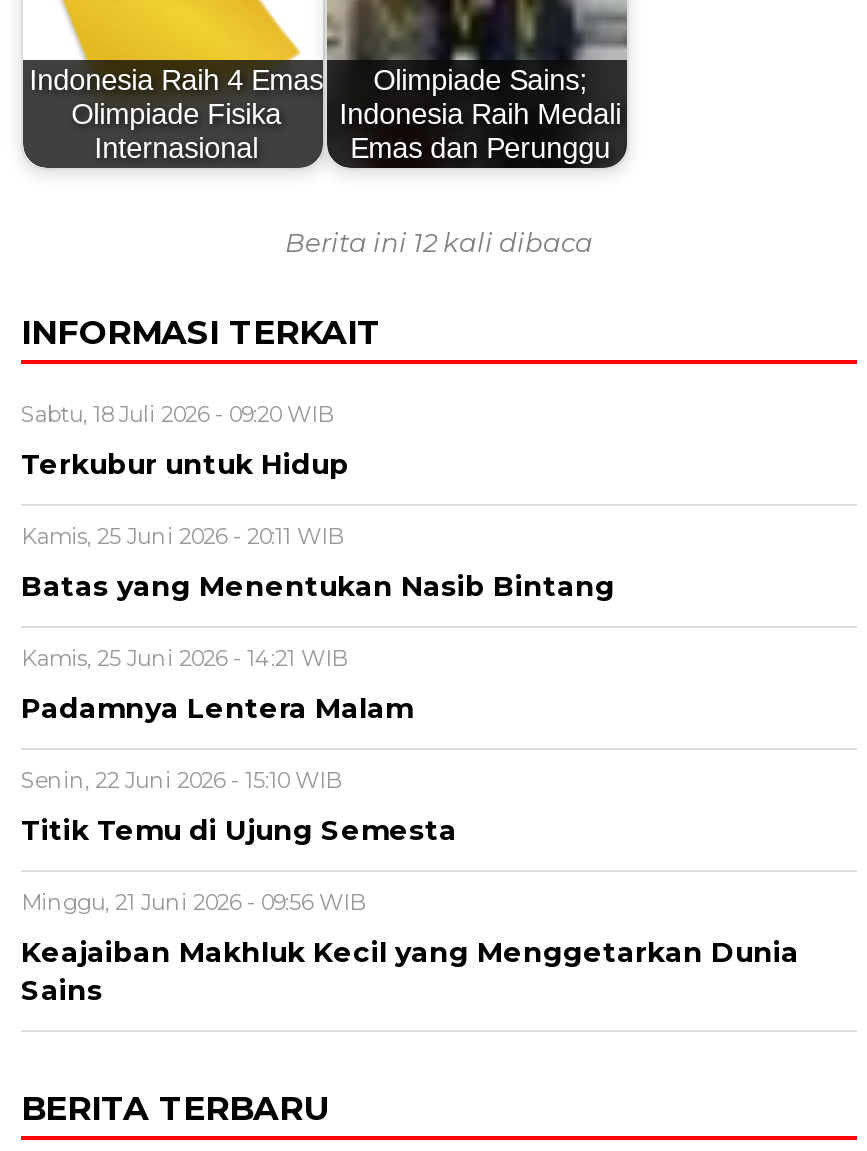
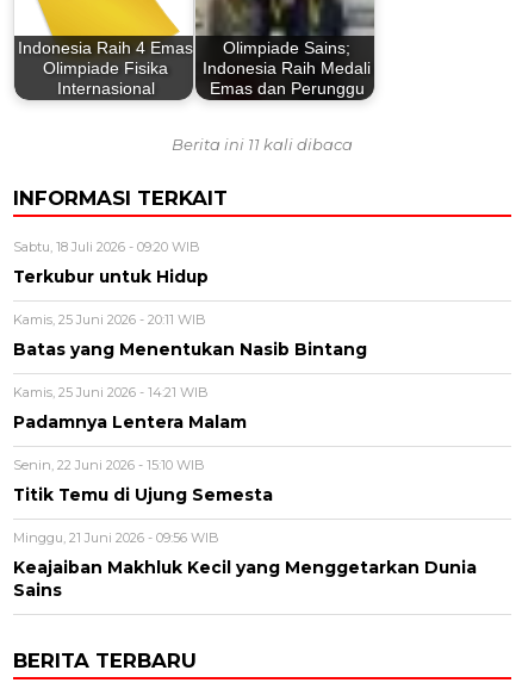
- Berita ini 12 kali dibaca
+ Berita ini 11 kali dibaca
